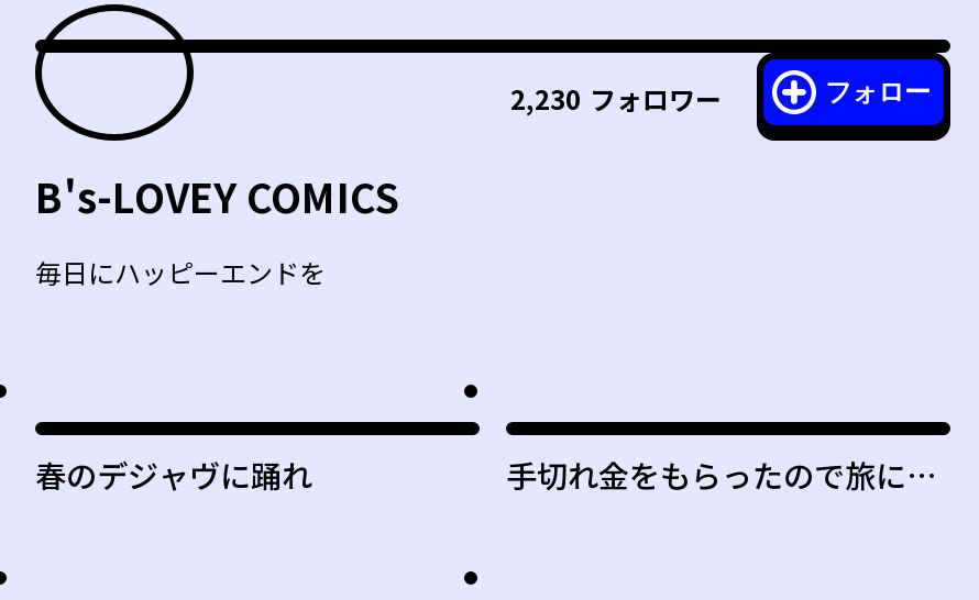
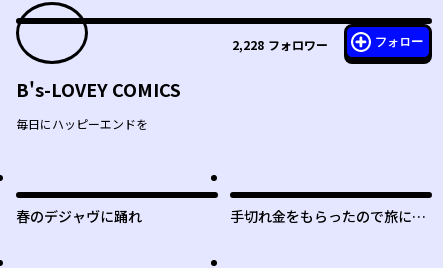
- 2,230 フォロワー
+ 2,228 フォロワー
